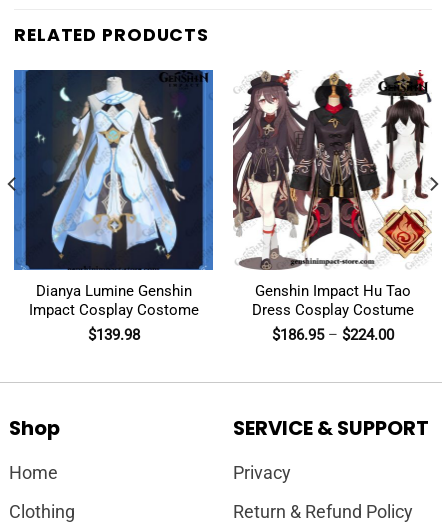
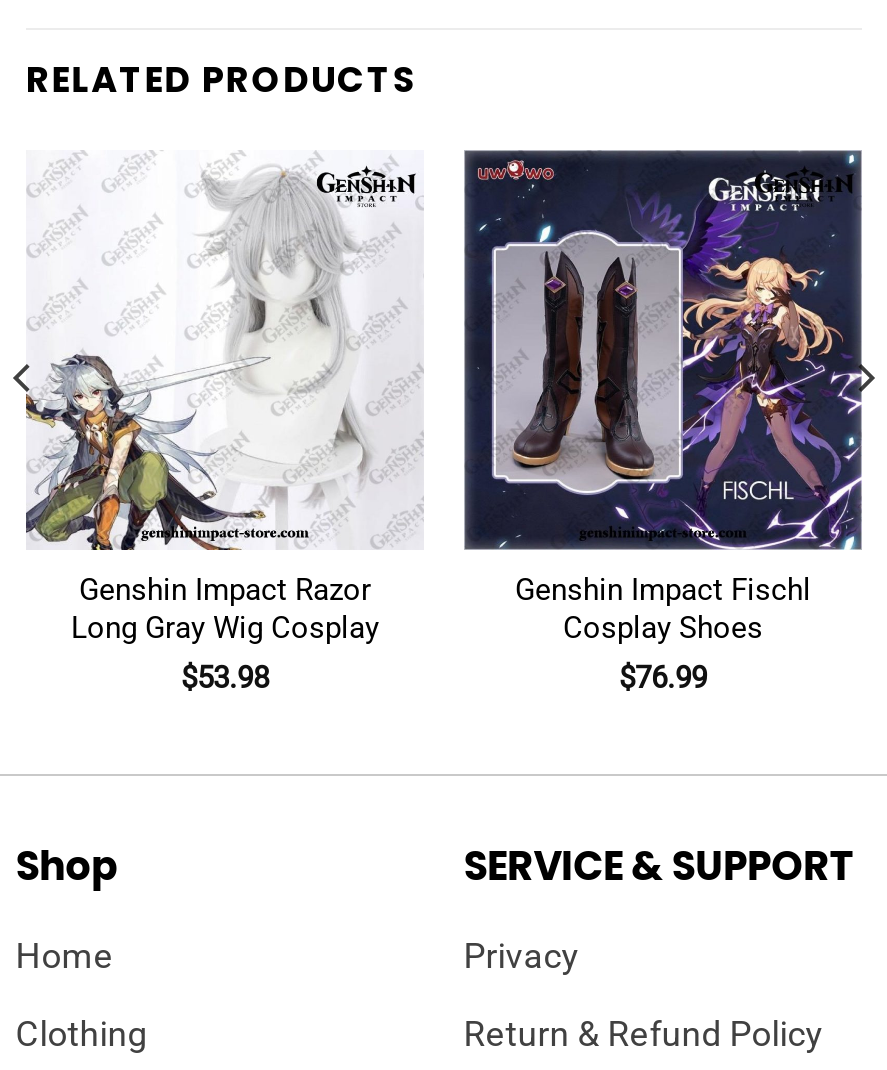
- [image]
- Dianya Lumine Genshin
- Impact Cosplay Costome
- $139.98
+ [image]
+ Genshin Impact Razor
+ Long Gray Wig Cosplay
+ $53.98

- [image]
- Genshin Impact Hu Tao
- Dress Cosplay Costume
- $186.95 – $224.00
+ [image]
+ Genshin Impact Fischl
+ Cosplay Shoes
+ $76.99
